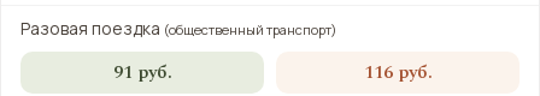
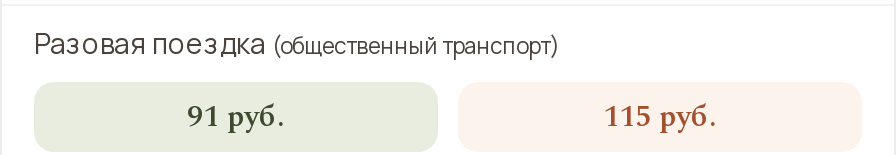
- 116 руб.
+ 115 руб.
